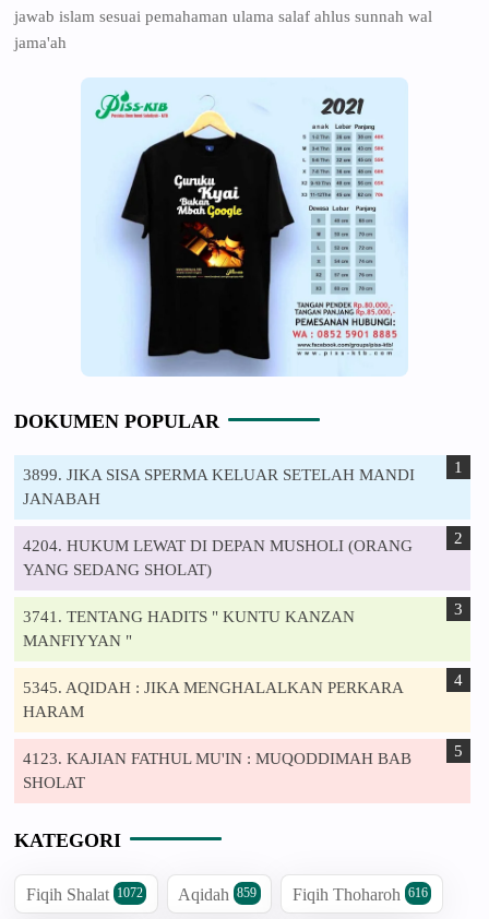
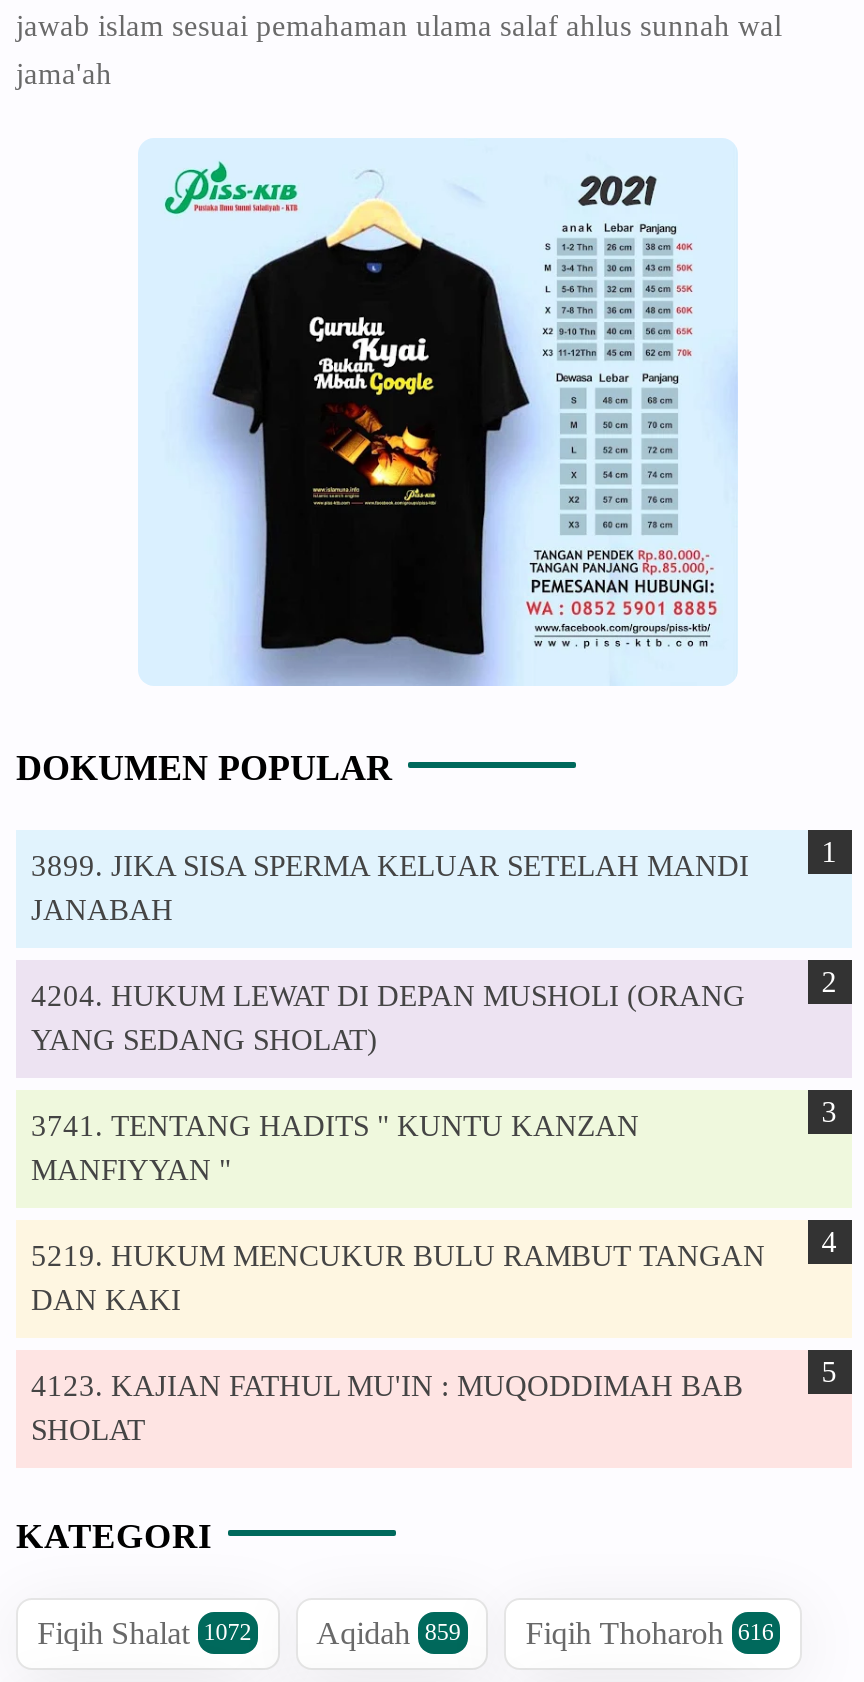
- 5345. AQIDAH : JIKA MENGHALALKAN PERKARA
- HARAM
+ 5219. HUKUM MENCUKUR BULU RAMBUT TANGAN
+ DAN KAKI
